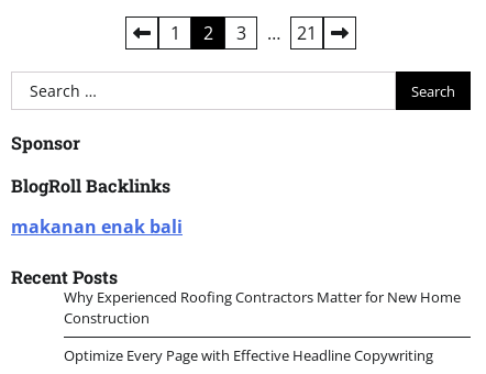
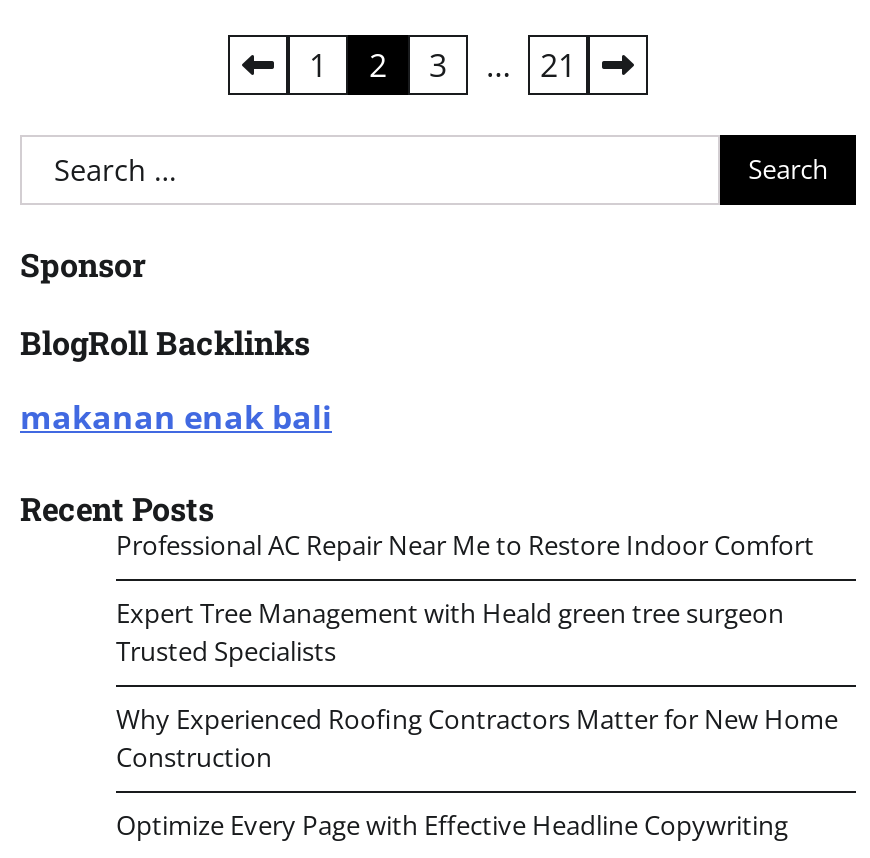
+ Professional AC Repair Near Me to Restore Indoor Comfort
+ Expert Tree Management with Heald green tree surgeon
+ Trusted Specialists
